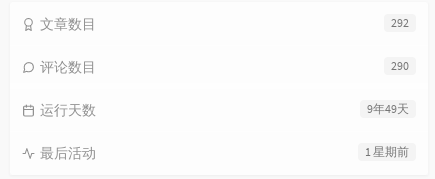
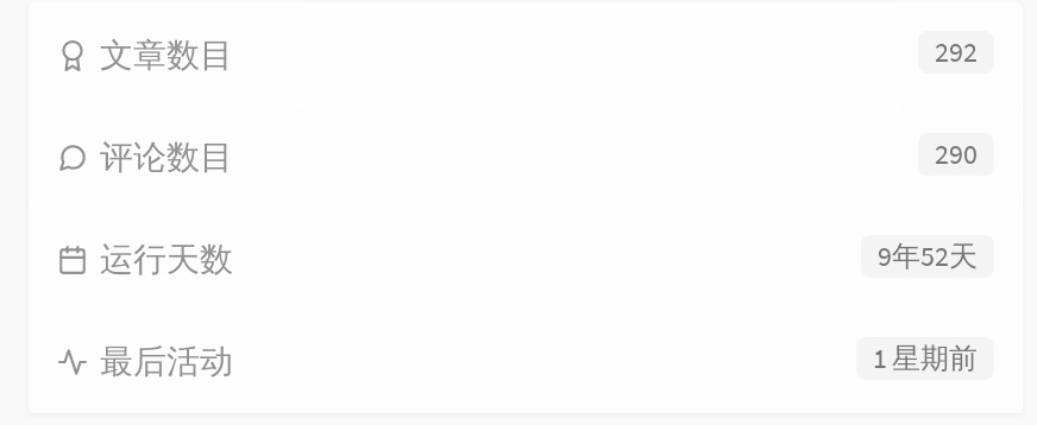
- 9年49天
+ 9年52天
